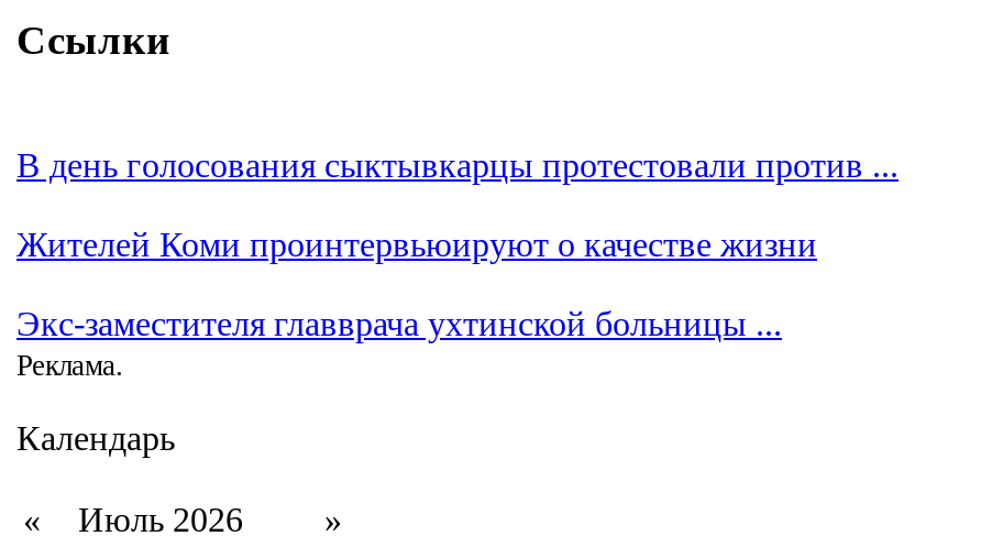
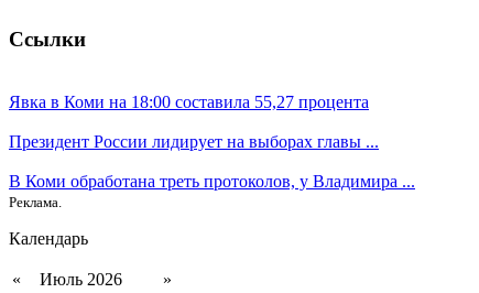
- В день голосования сыктывкарцы протестовали против ...
+ Явка в Коми на 18:00 составила 55,27 процента

- Жителей Коми проинтервьюируют о качестве жизни
+ Президент России лидирует на выборах главы ...

- Экс-заместителя главврача ухтинской больницы ...
+ В Коми обработана треть протоколов, у Владимира ...
